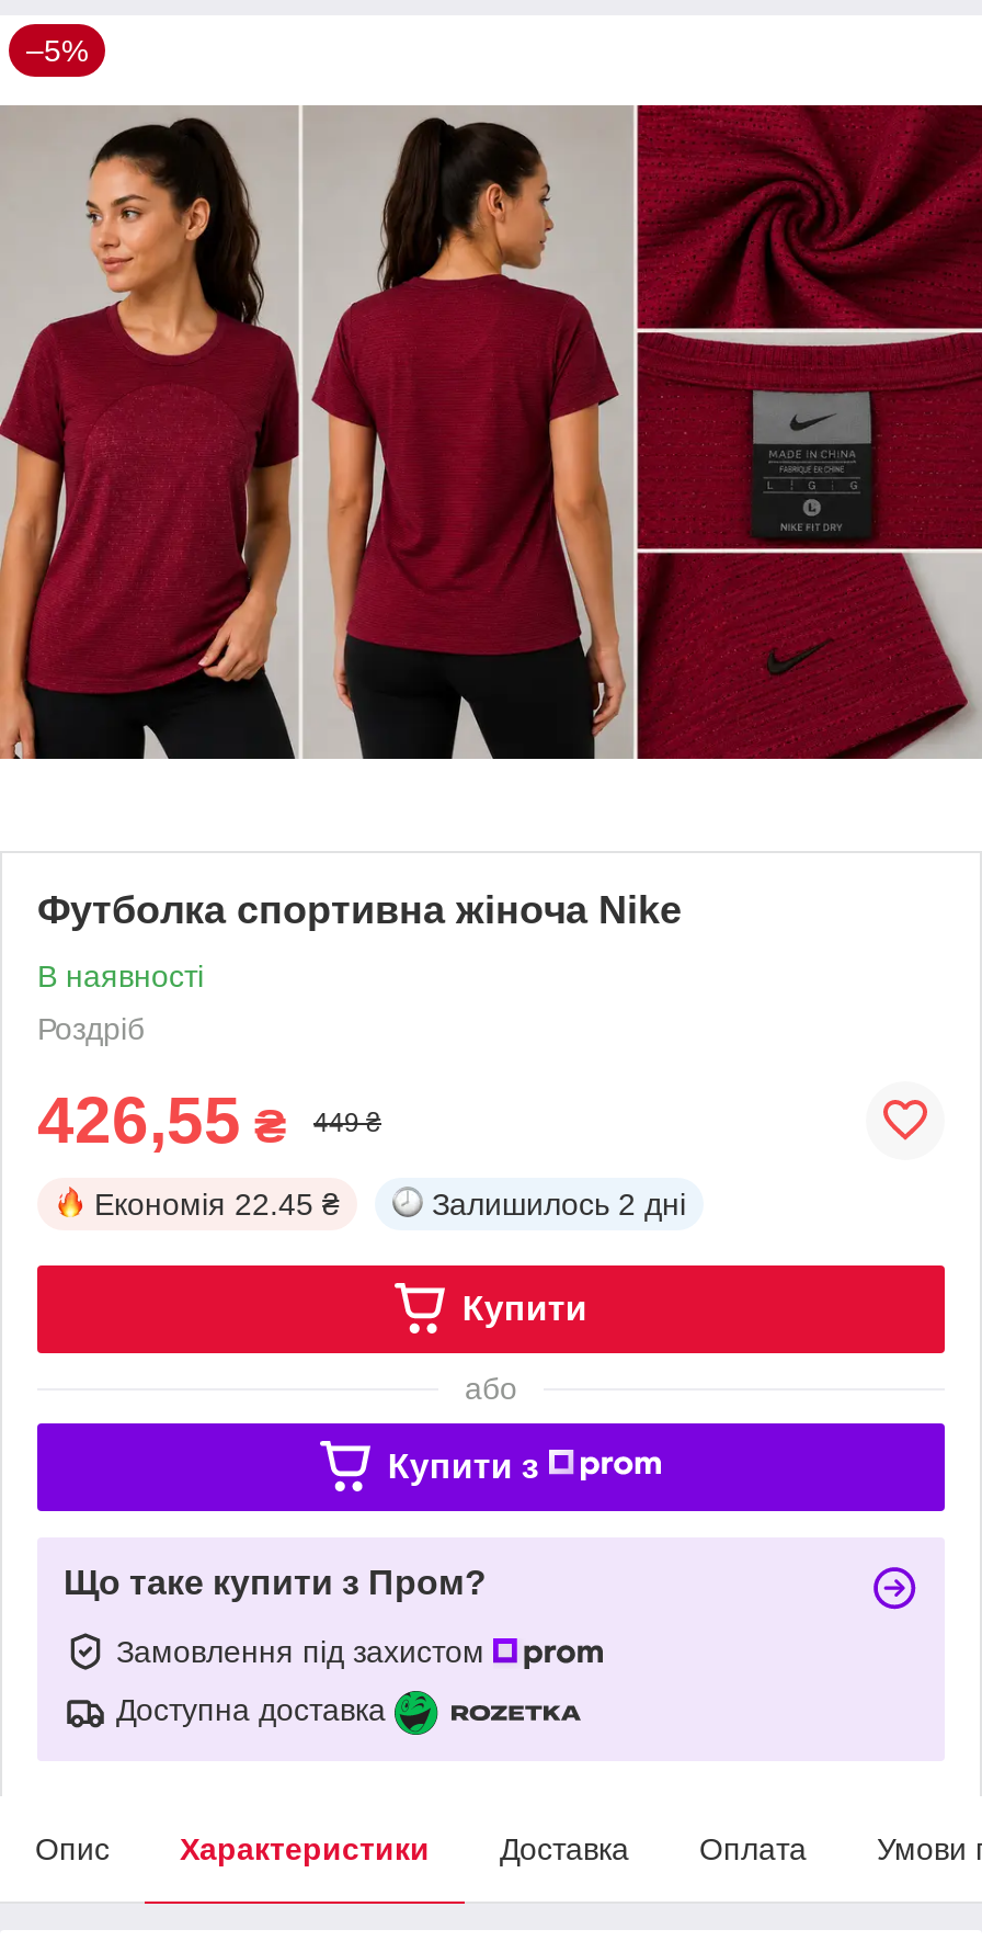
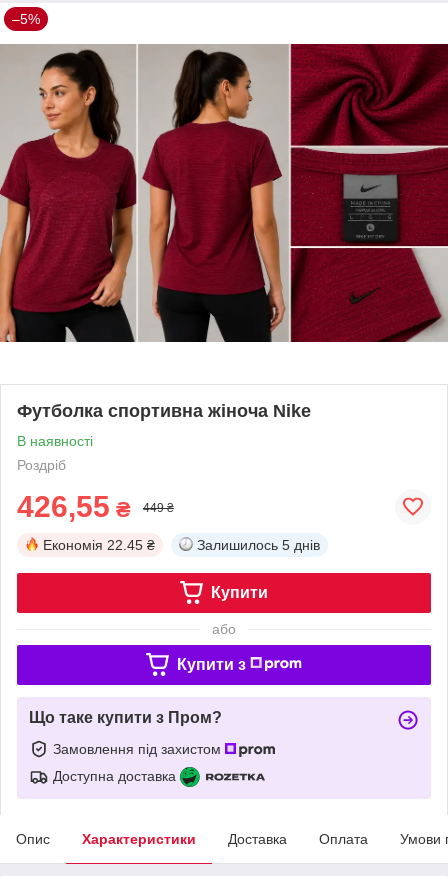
- Залишилось 2 дні
+ Залишилось 5 днів
